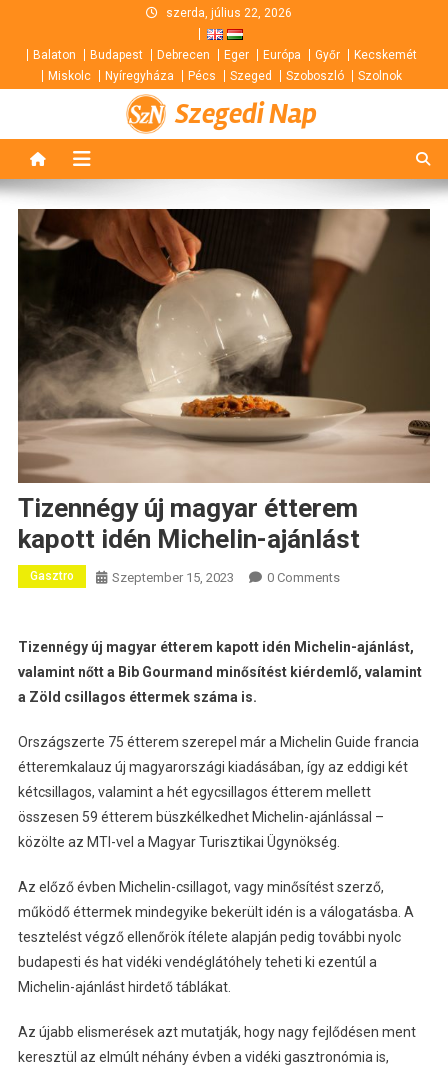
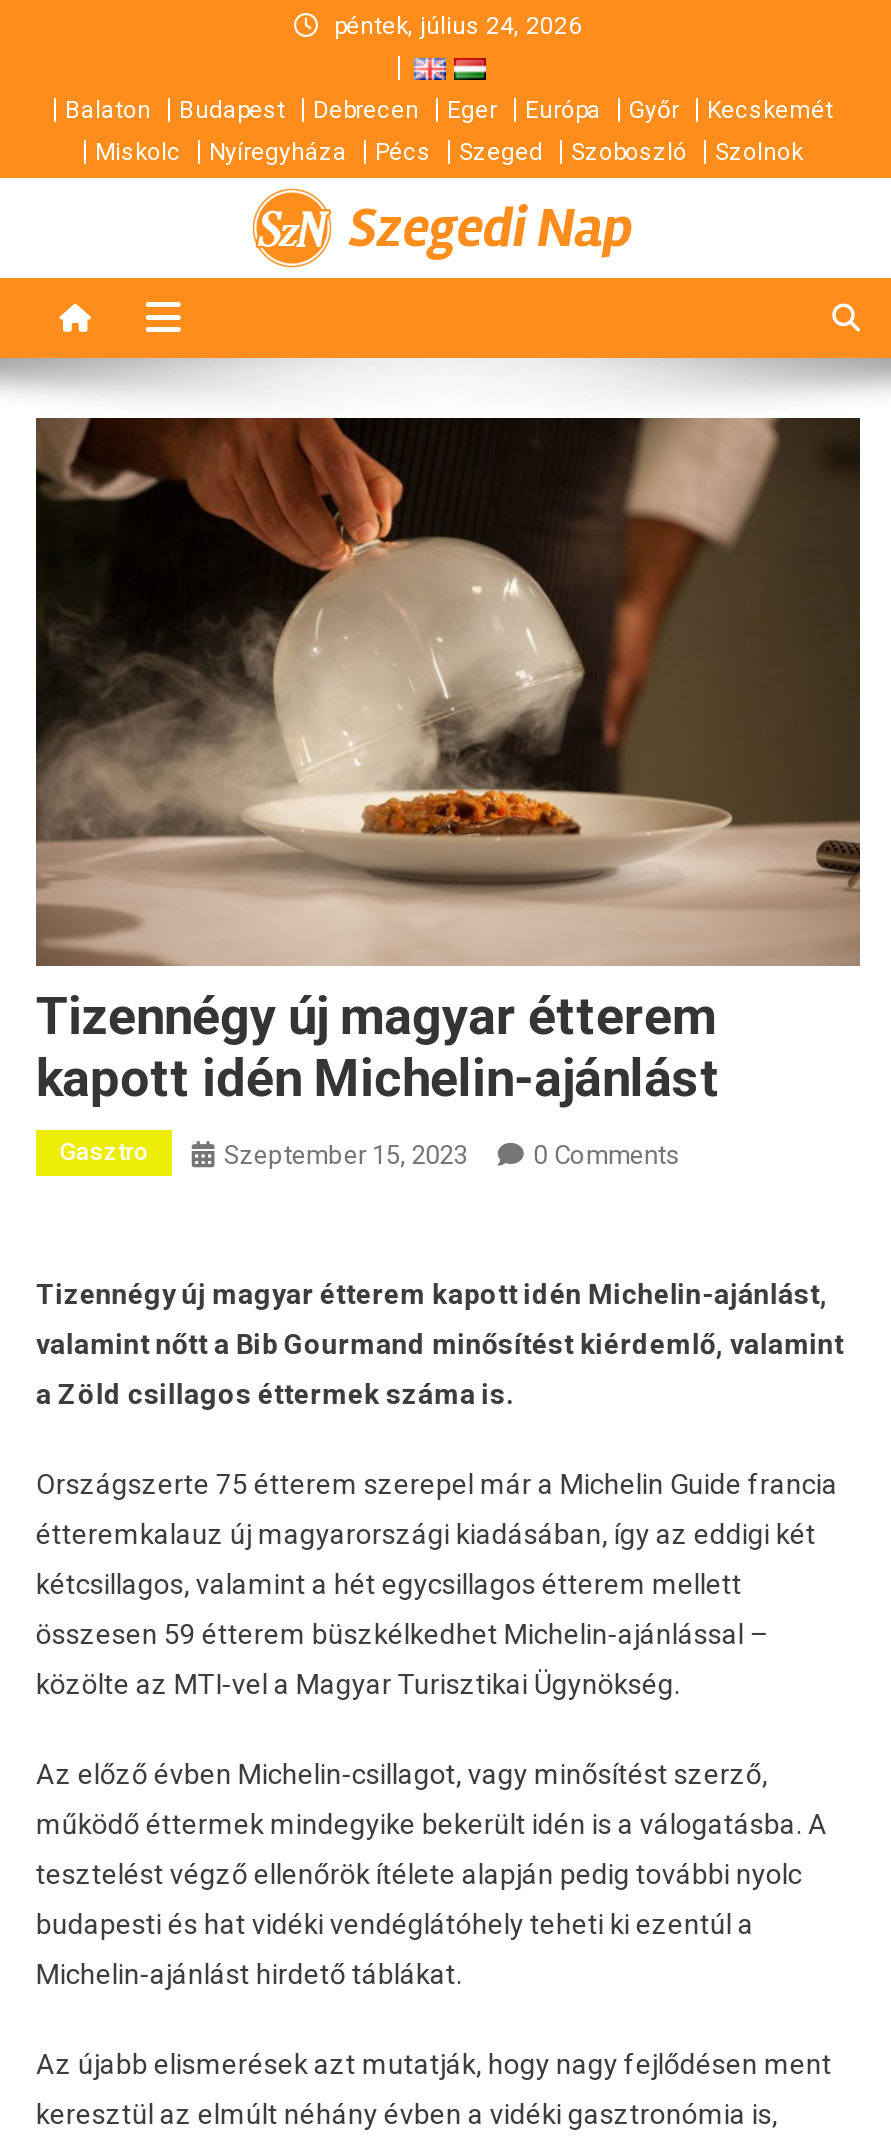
- szerda, július 22, 2026
+ péntek, július 24, 2026
